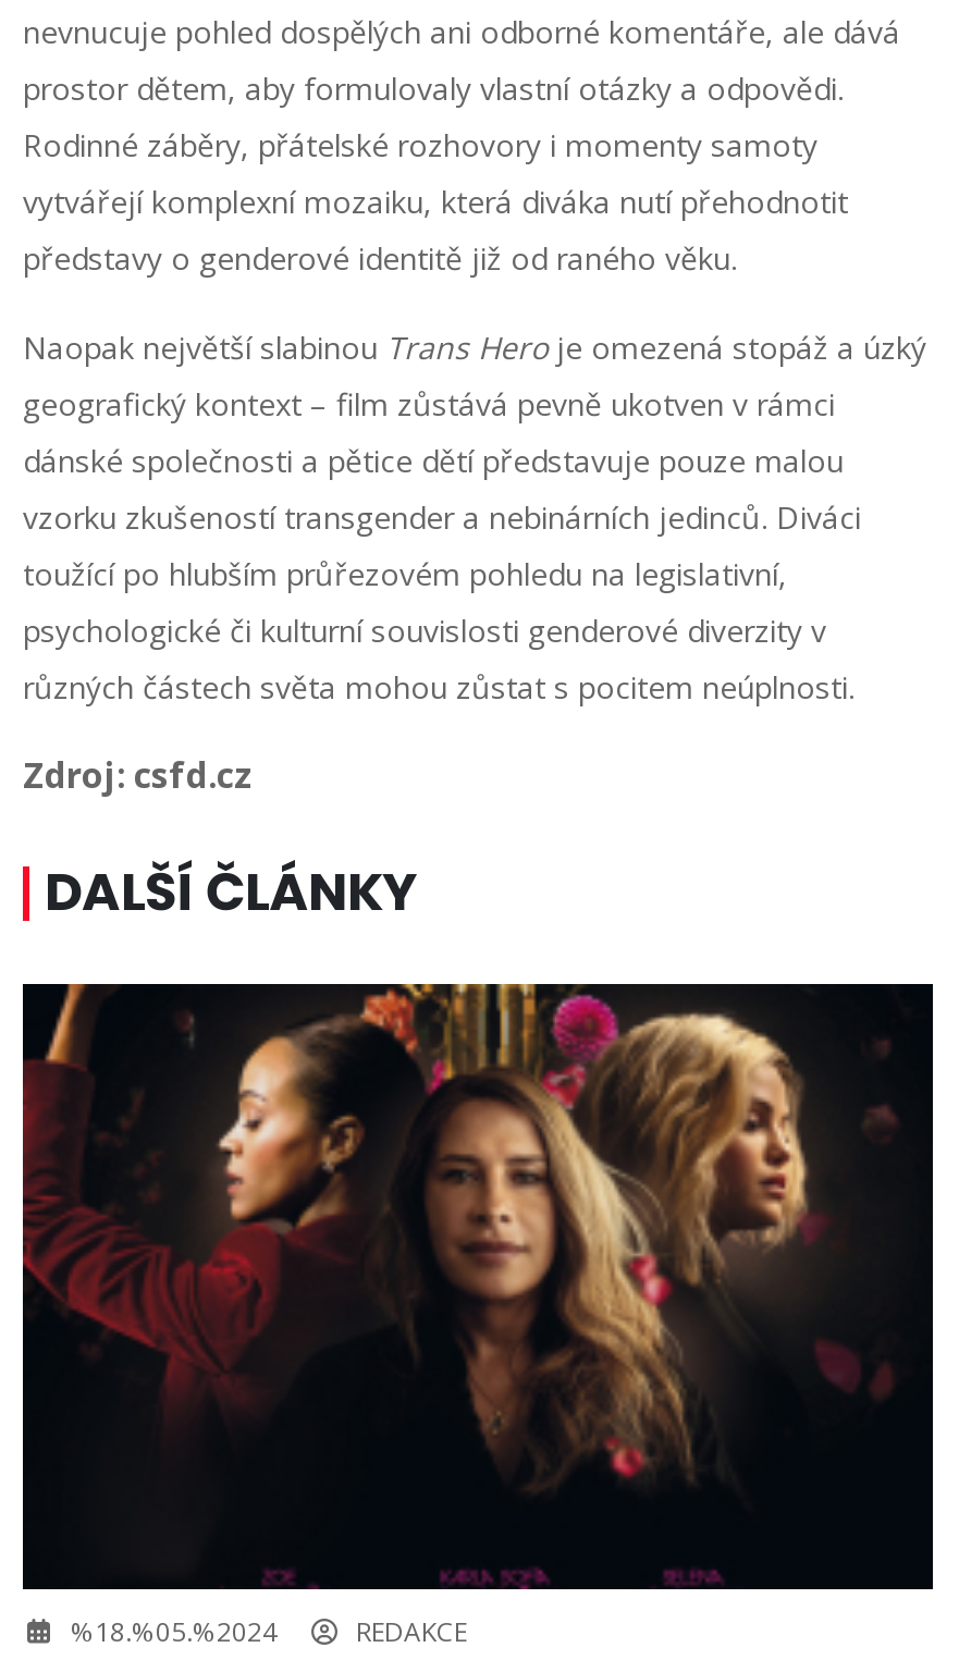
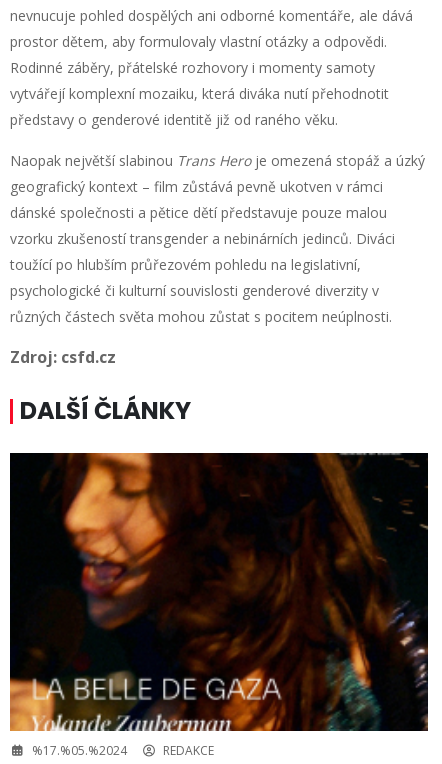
- [image]
- %18.%05.%2024
+ [image]
+ %17.%05.%2024
